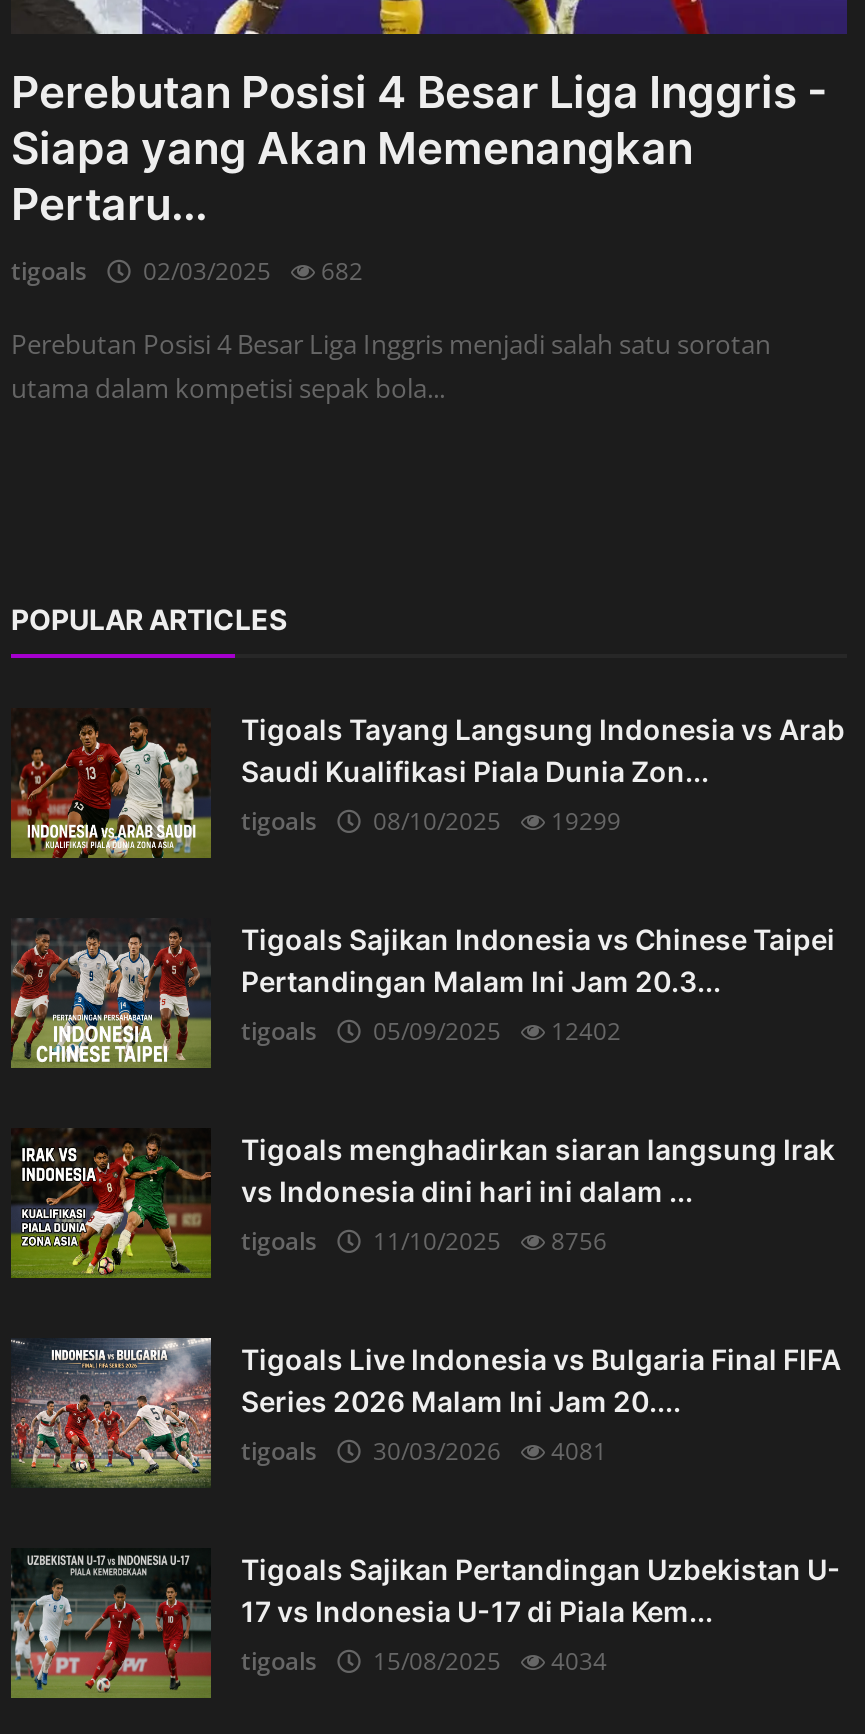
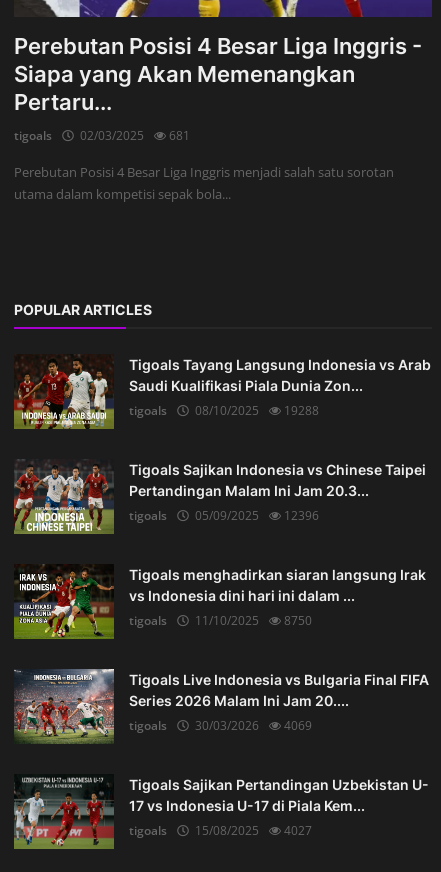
- tigoals 02/03/2025 682
+ tigoals 02/03/2025 681

- tigoals 08/10/2025 19299
+ tigoals 08/10/2025 19288

- tigoals 05/09/2025 12402
+ tigoals 05/09/2025 12396

- tigoals 11/10/2025 8756
+ tigoals 11/10/2025 8750

- tigoals 30/03/2026 4081
+ tigoals 30/03/2026 4069

- tigoals 15/08/2025 4034
+ tigoals 15/08/2025 4027
